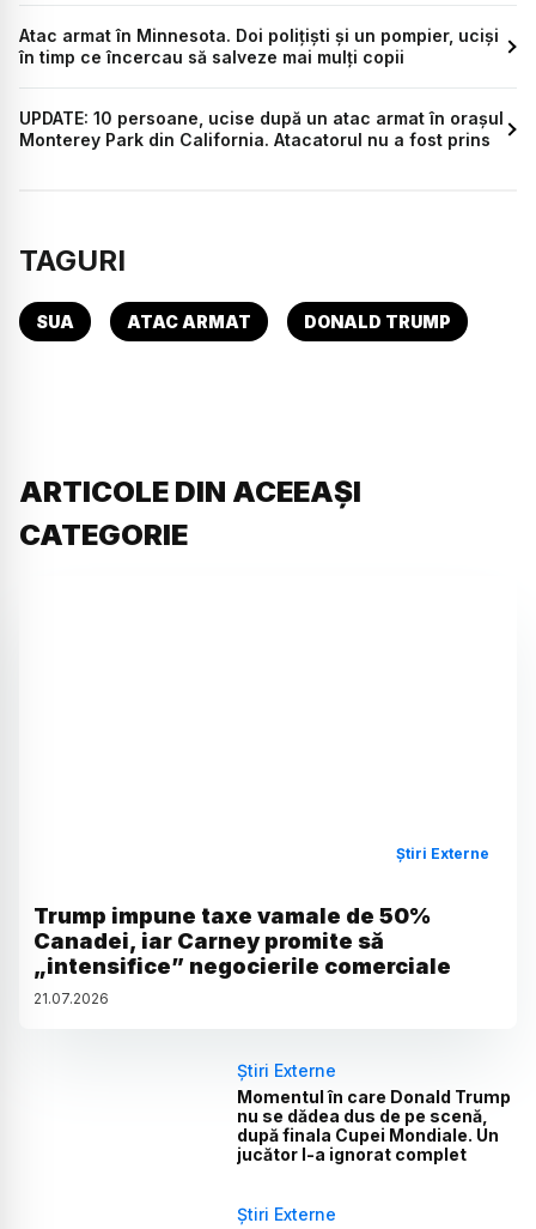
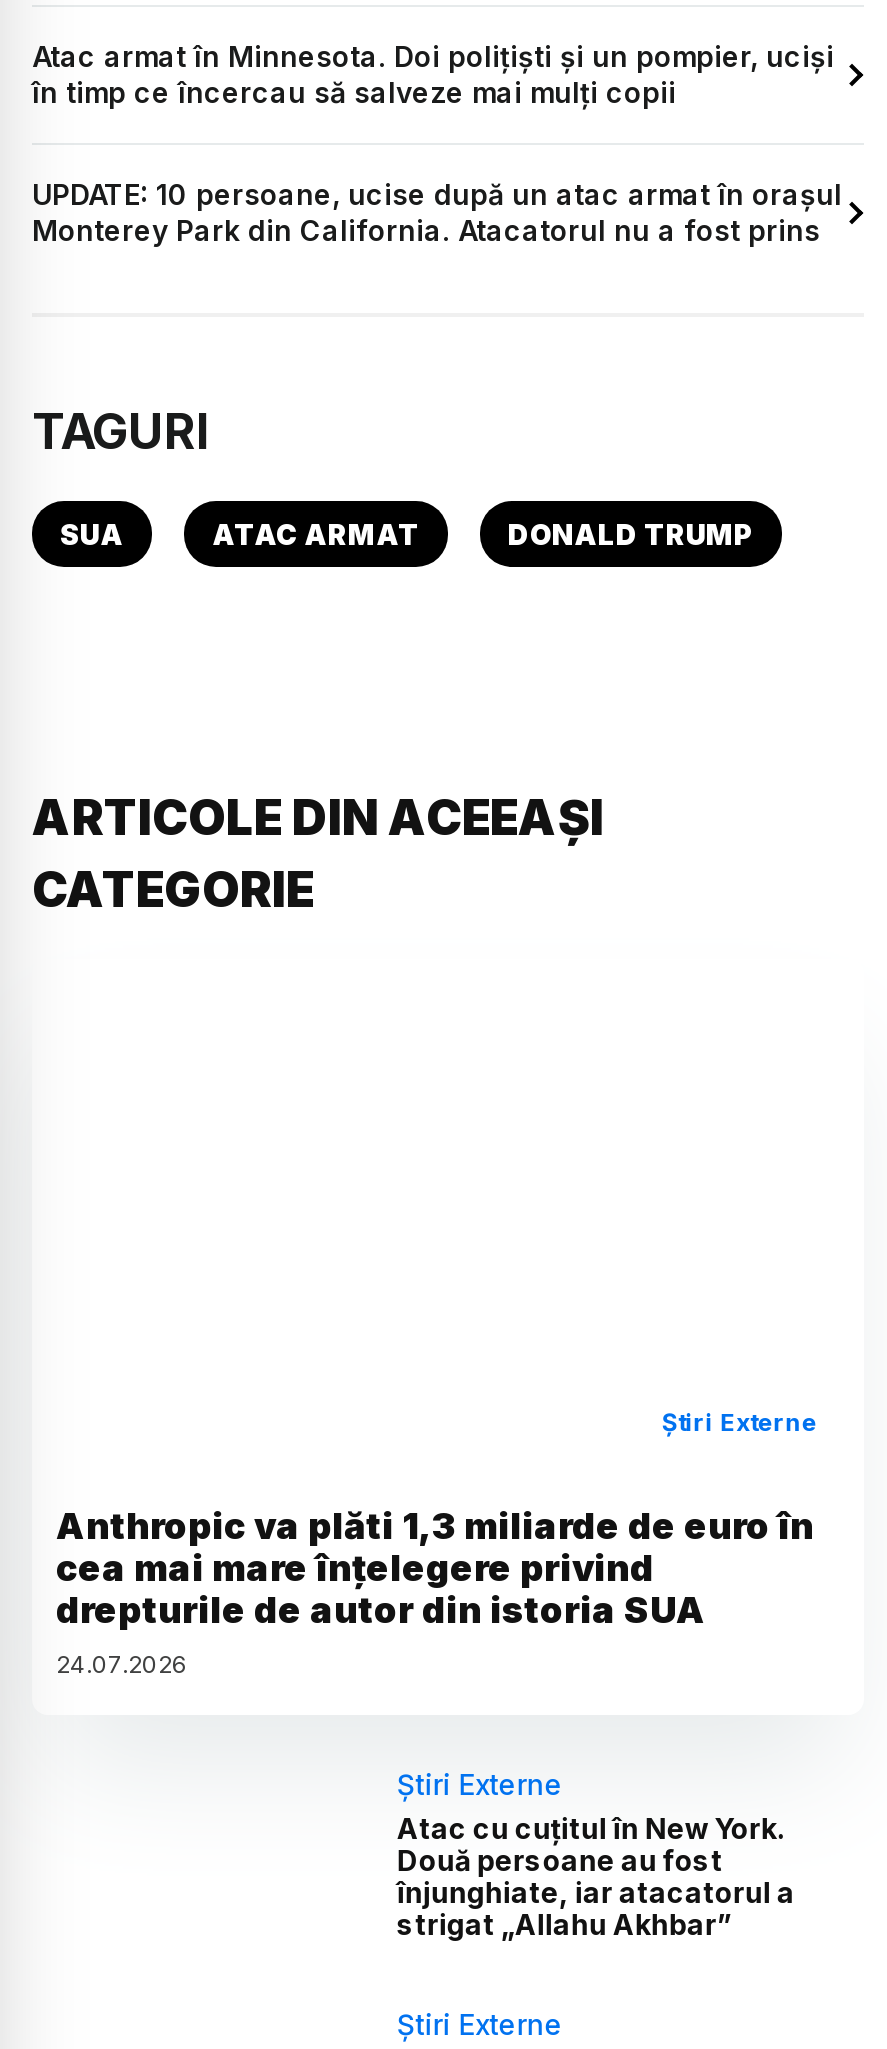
- Trump impune taxe vamale de 50%
- Canadei, iar Carney promite să
- „intensifice” negocierile comerciale
- 21.07.2026
+ Anthropic va plăti 1,3 miliarde de euro în
+ cea mai mare înțelegere privind
+ drepturile de autor din istoria SUA
+ 24.07.2026

- Momentul în care Donald Trump
- nu se dădea dus de pe scenă,
- după finala Cupei Mondiale. Un
- jucător l-a ignorat complet
+ Atac cu cuțitul în New York.
+ Două persoane au fost
+ înjunghiate, iar atacatorul a
+ strigat „Allahu Akhbar”
